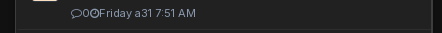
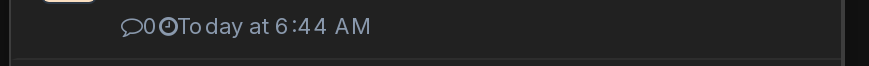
- 0 Friday a31 7:51 AM
+ 0 Today at 6:44 AM
